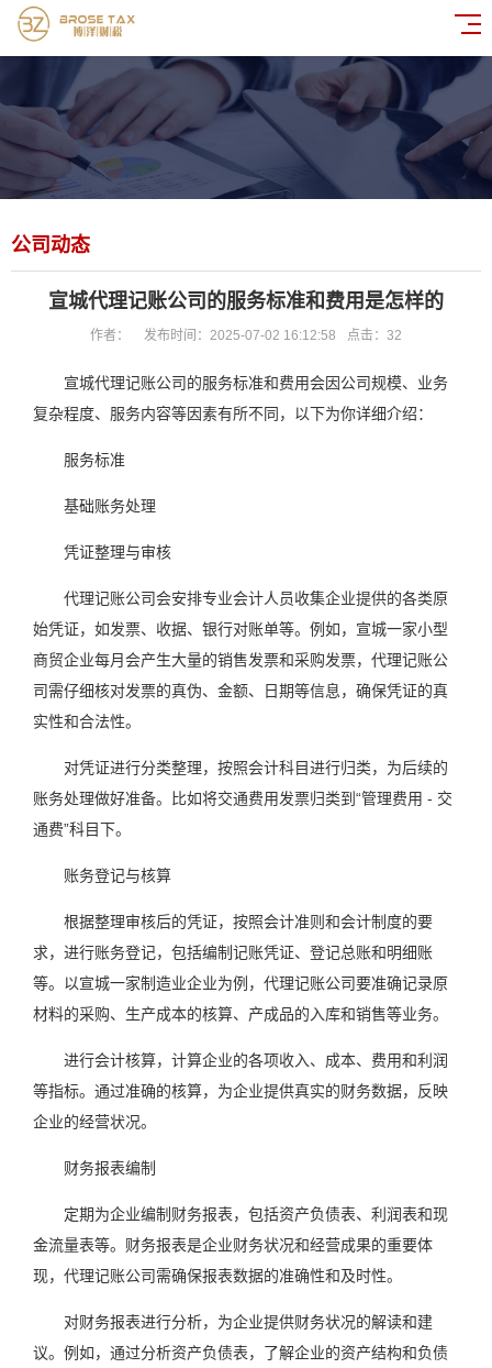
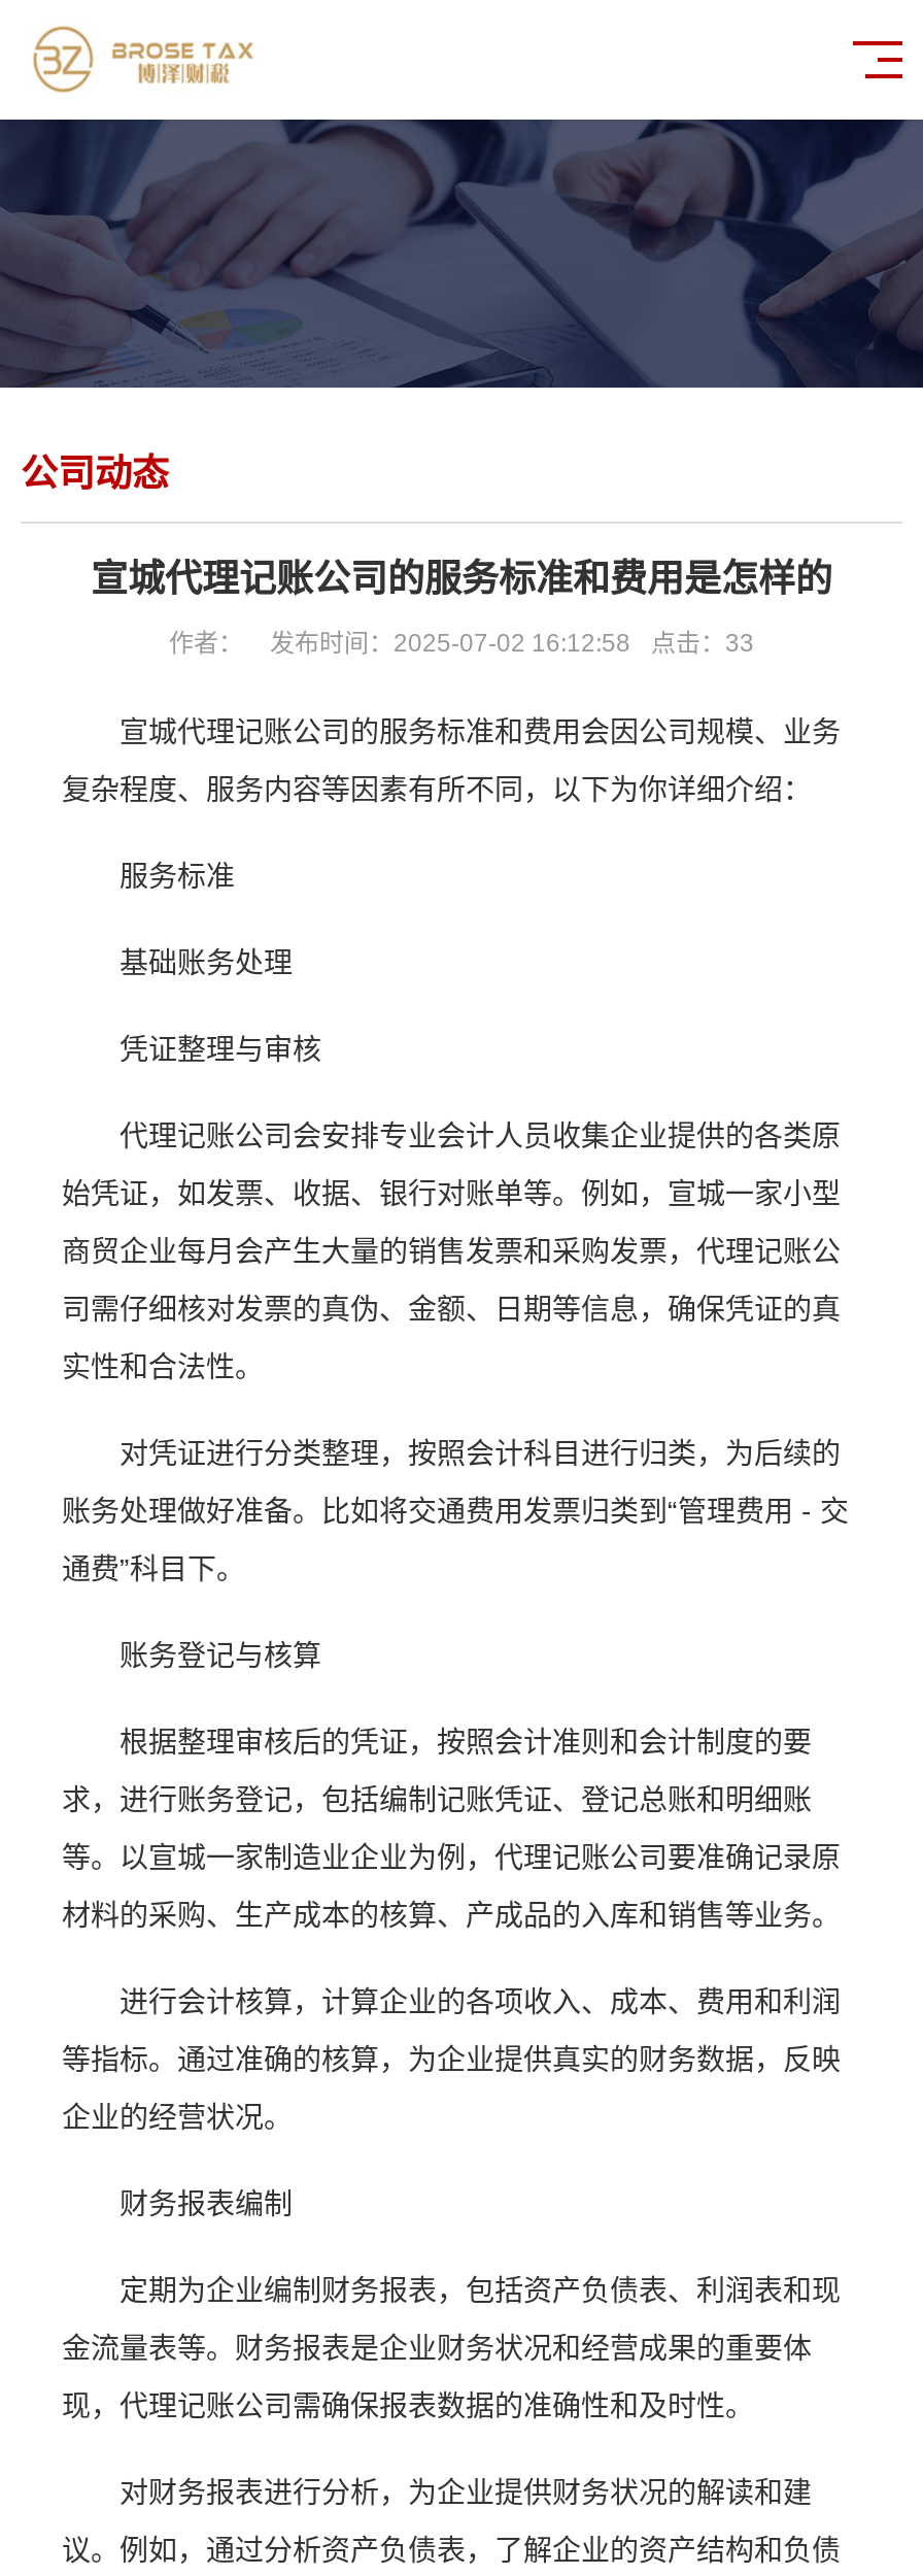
- 作者： 发布时间：2025-07-02 16:12:58 点击：32
+ 作者： 发布时间：2025-07-02 16:12:58 点击：33
